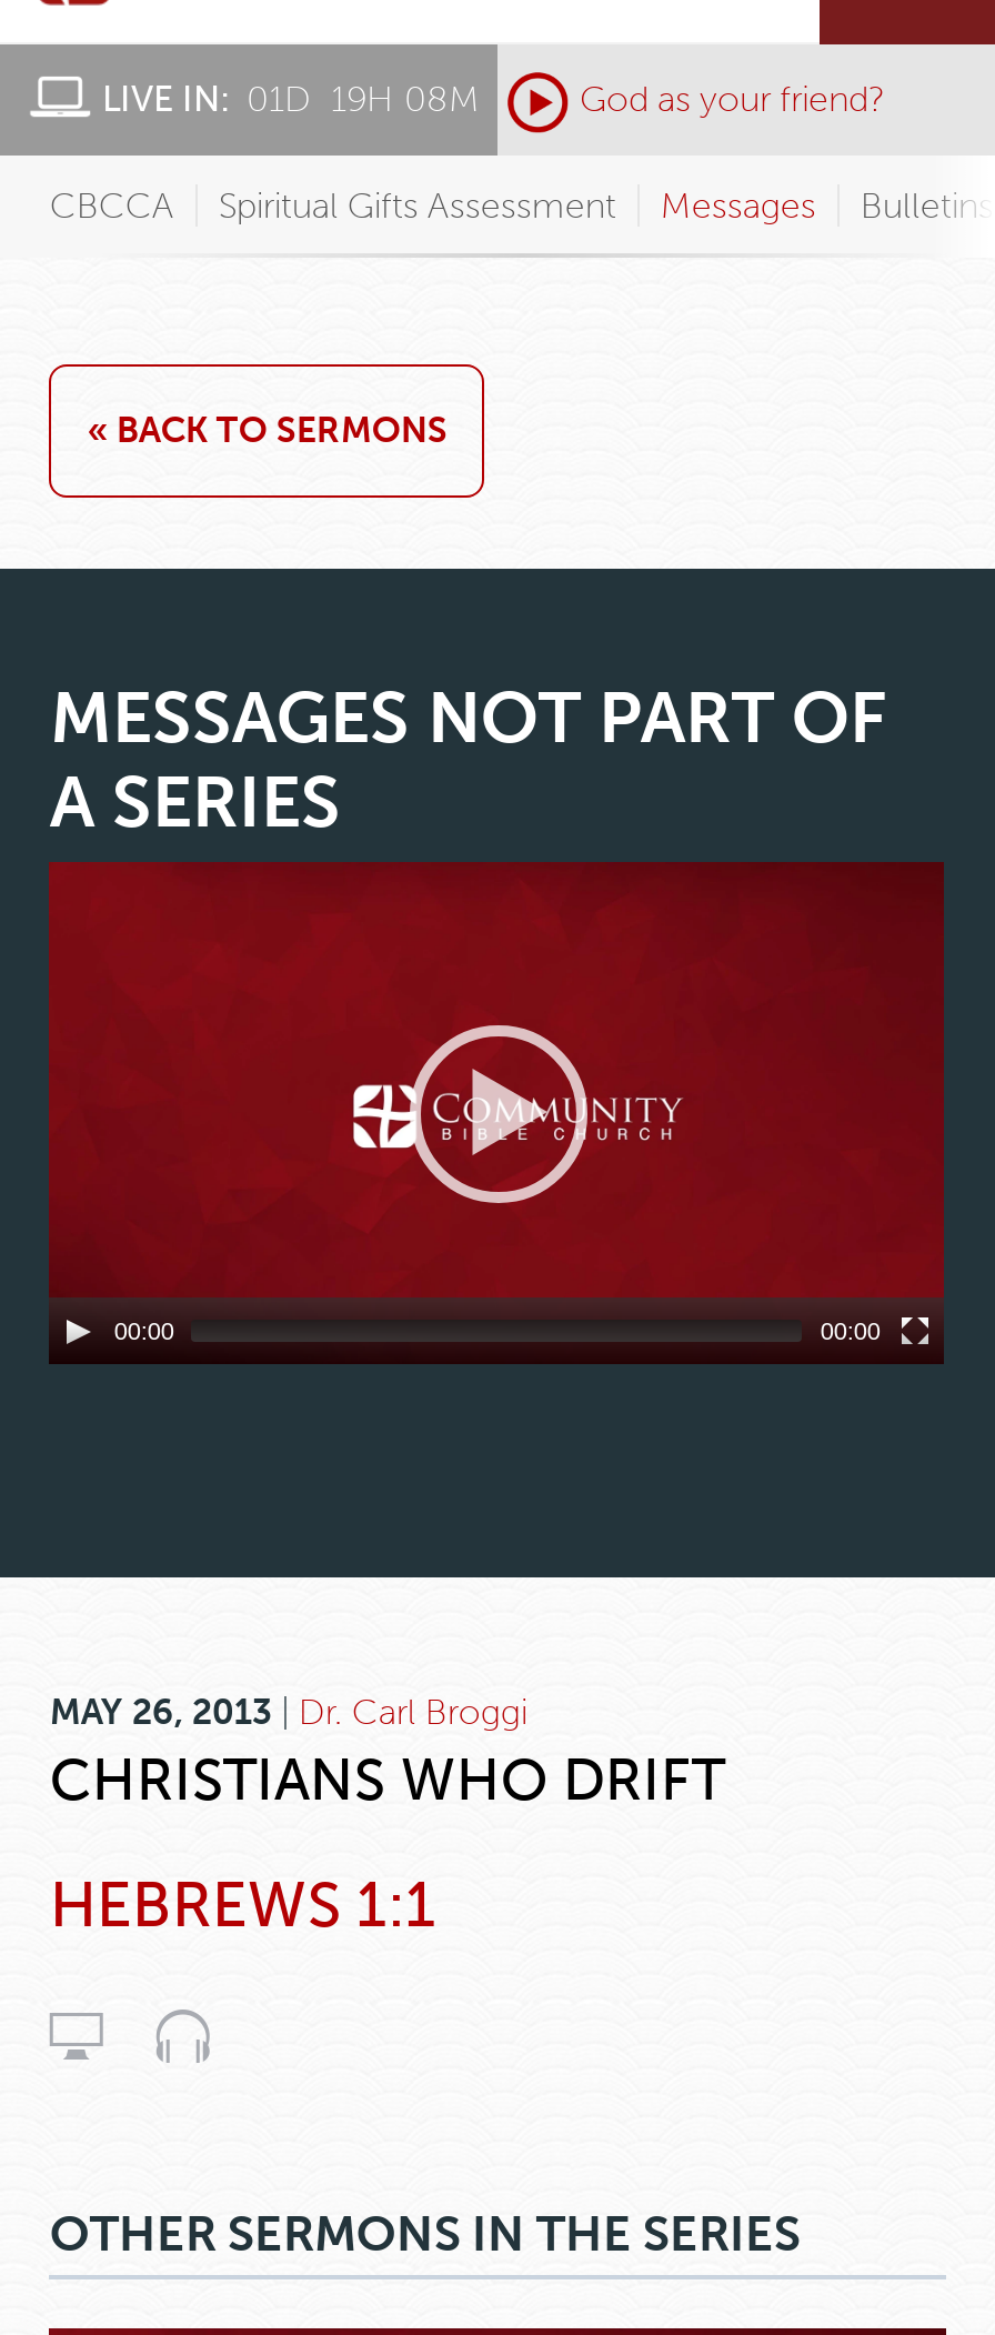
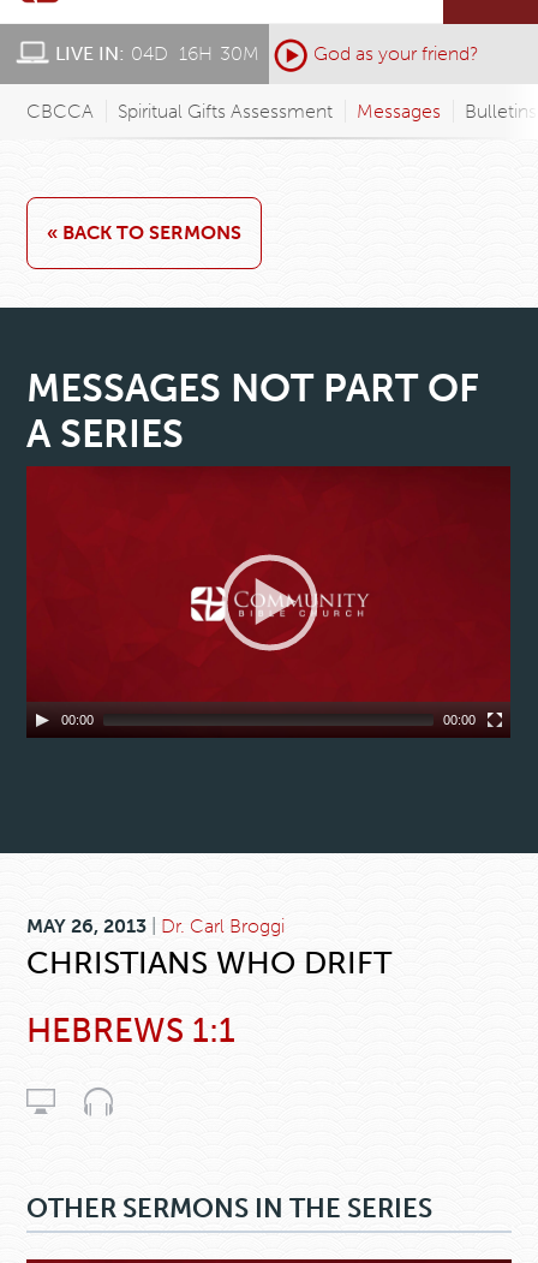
- LIVE IN: 01D: 19H: 08M:
+ LIVE IN: 04D: 16H: 30M:
